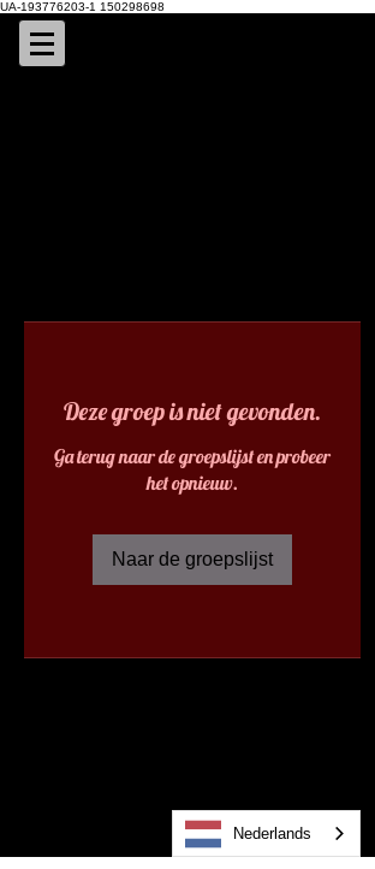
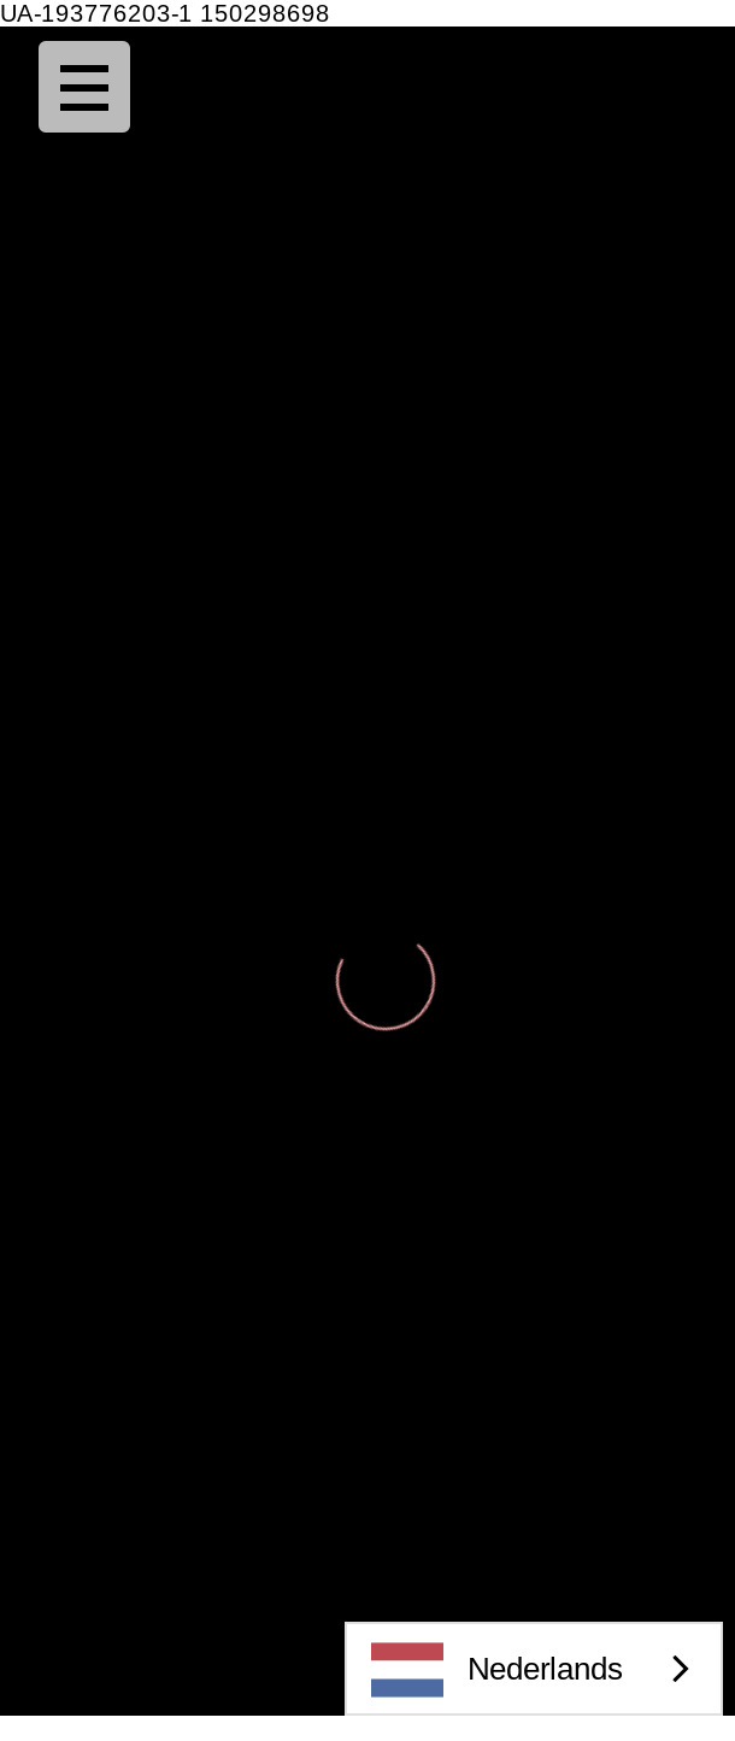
- [image]
- Deze groep is niet gevonden.
- Ga terug naar de groepslijst en probeer
- het opnieuw.
- Naar de groepslijst
